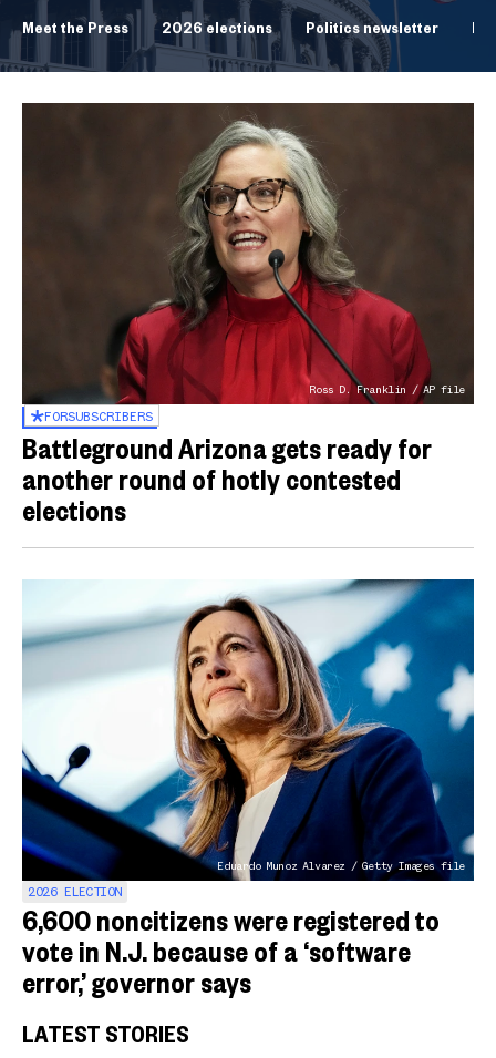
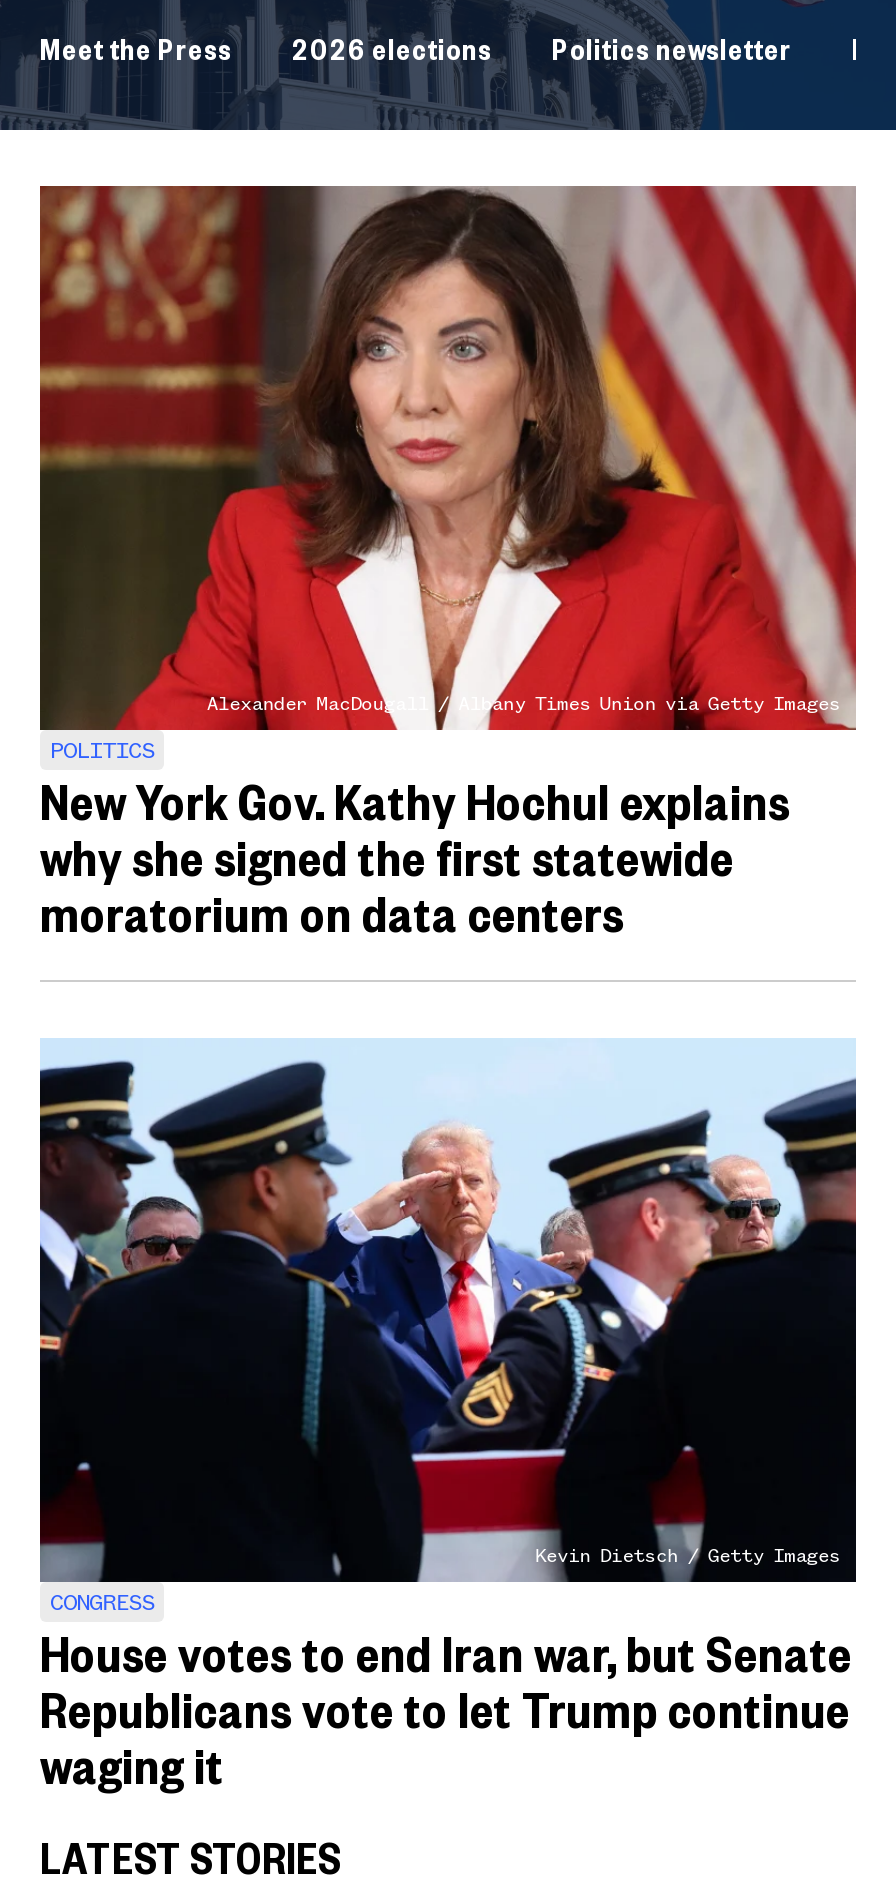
- [image]
- Ross D. Franklin / AP file
+ [image]
+ Alexander MacDougall / Albany Times Union via Getty Images

- FORSUBSCRIBERS
- Battleground Arizona gets ready for
- another round of hotly contested
- elections
+ POLITICS
+ New York Gov. Kathy Hochul explains
+ why she signed the first statewide
+ moratorium on data centers

- [image]
- Eduardo Munoz Alvarez / Getty Images file
+ [image]
+ Kevin Dietsch / Getty Images

- 2026 ELECTION
- 6,600 noncitizens were registered to
- vote in N.J. because of a ‘software
- error,’ governor says
+ CONGRESS
+ House votes to end Iran war, but Senate
+ Republicans vote to let Trump continue
+ waging it
